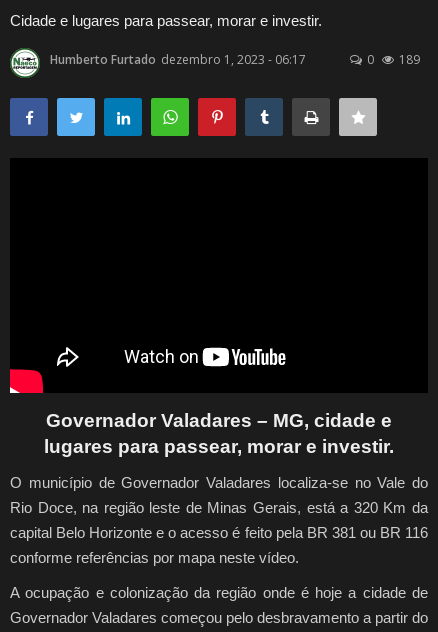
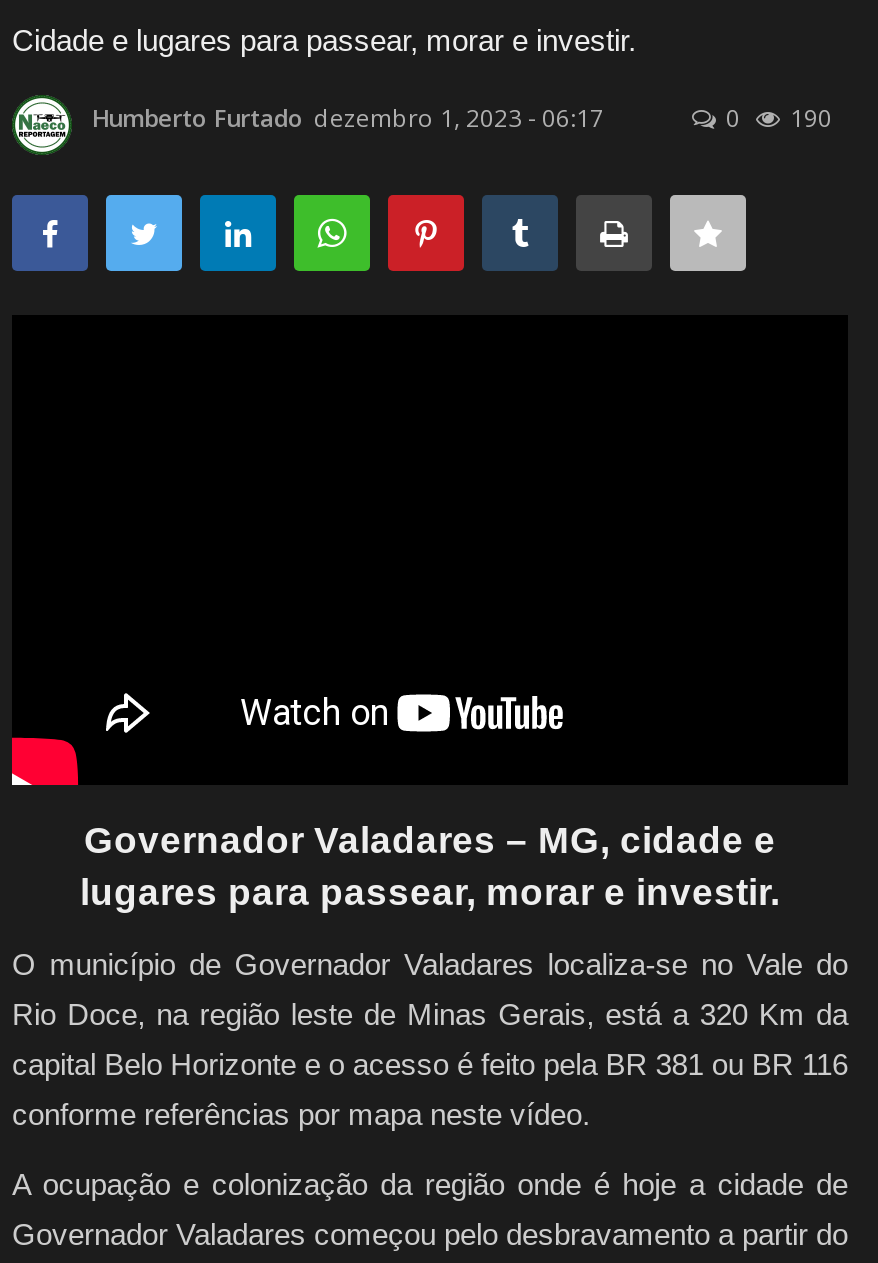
- 0 189
+ 0 190
